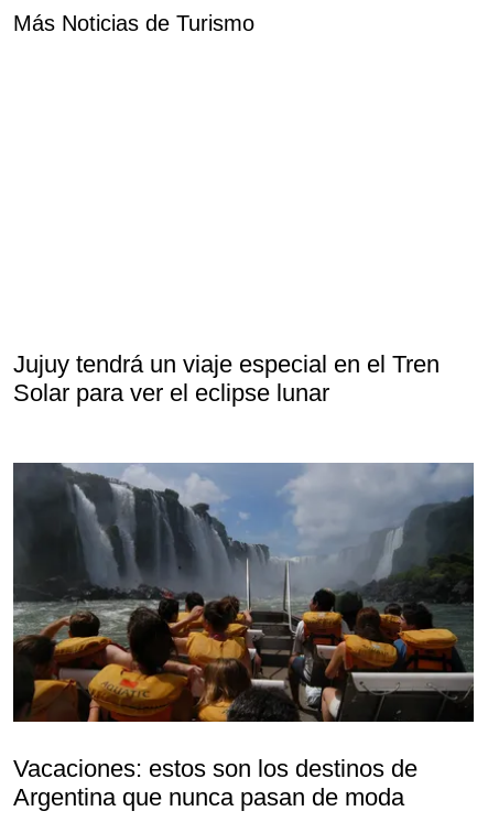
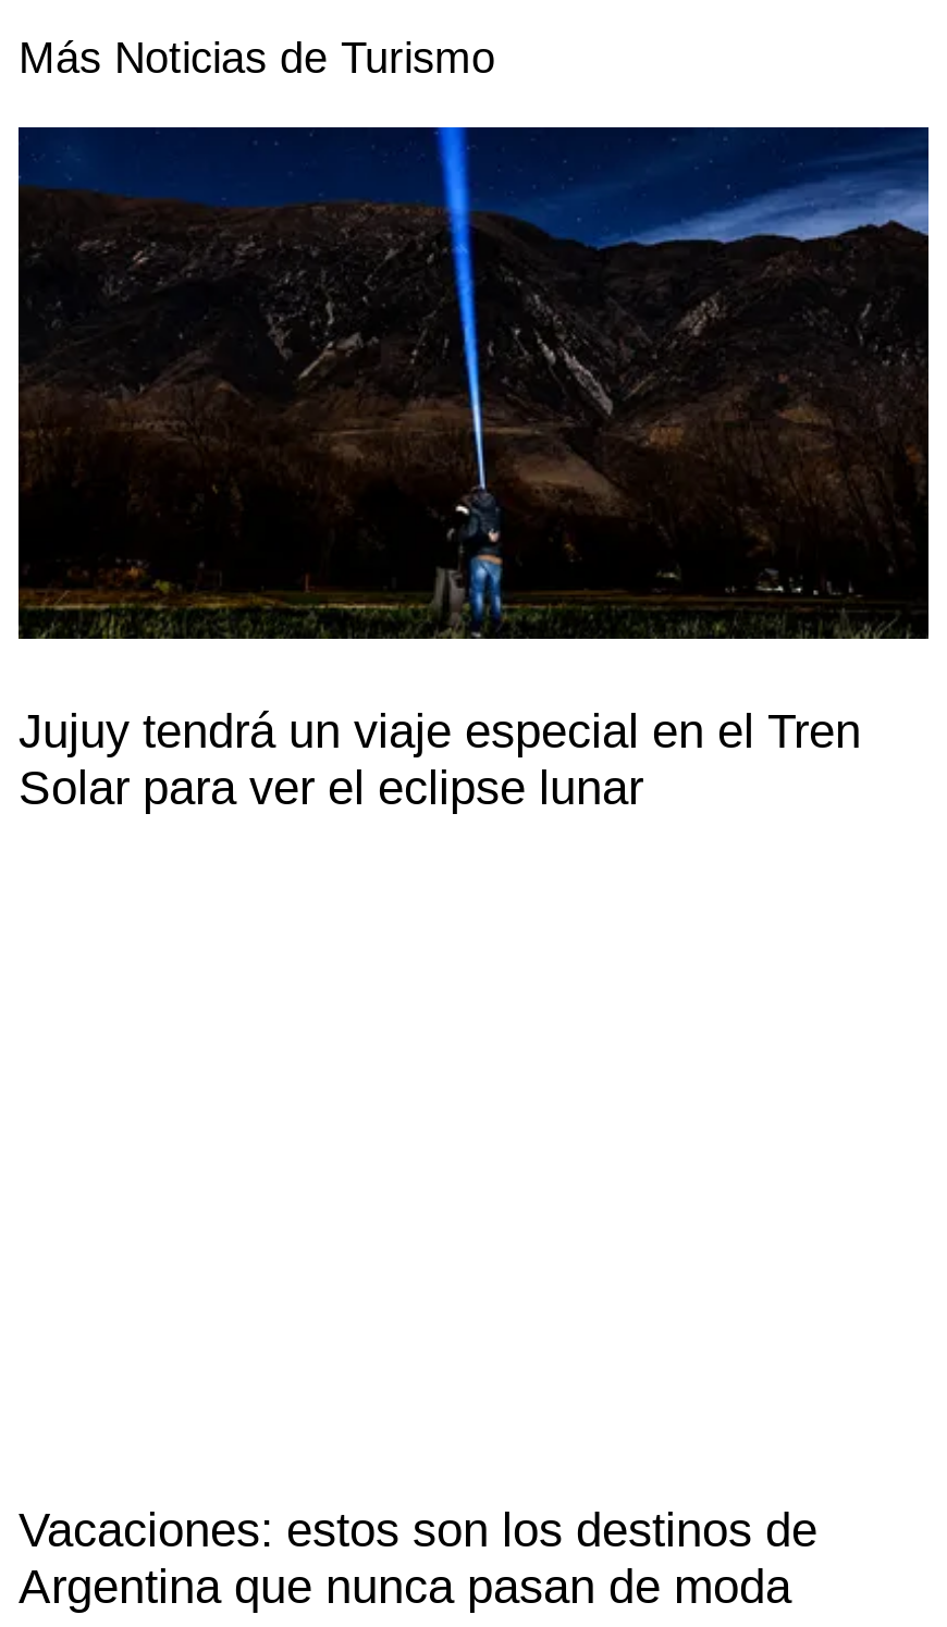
+ [image]

- [image]
